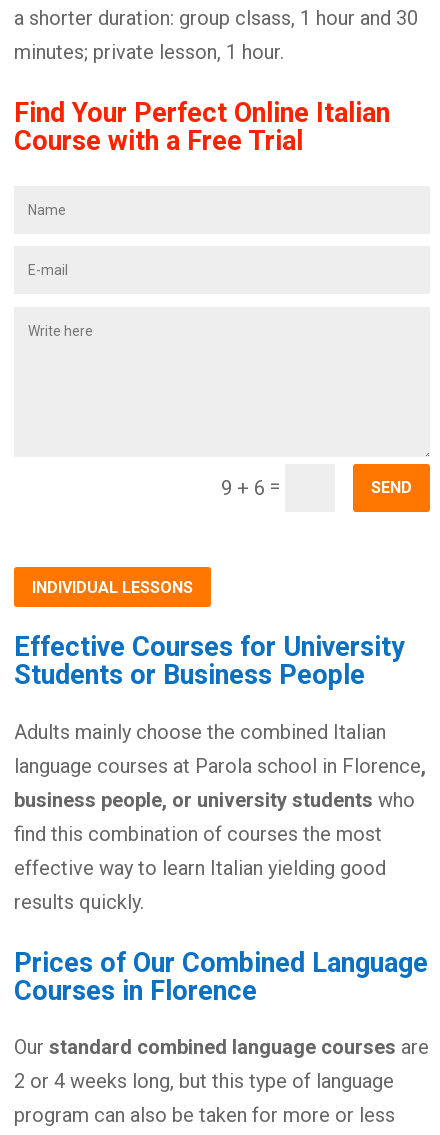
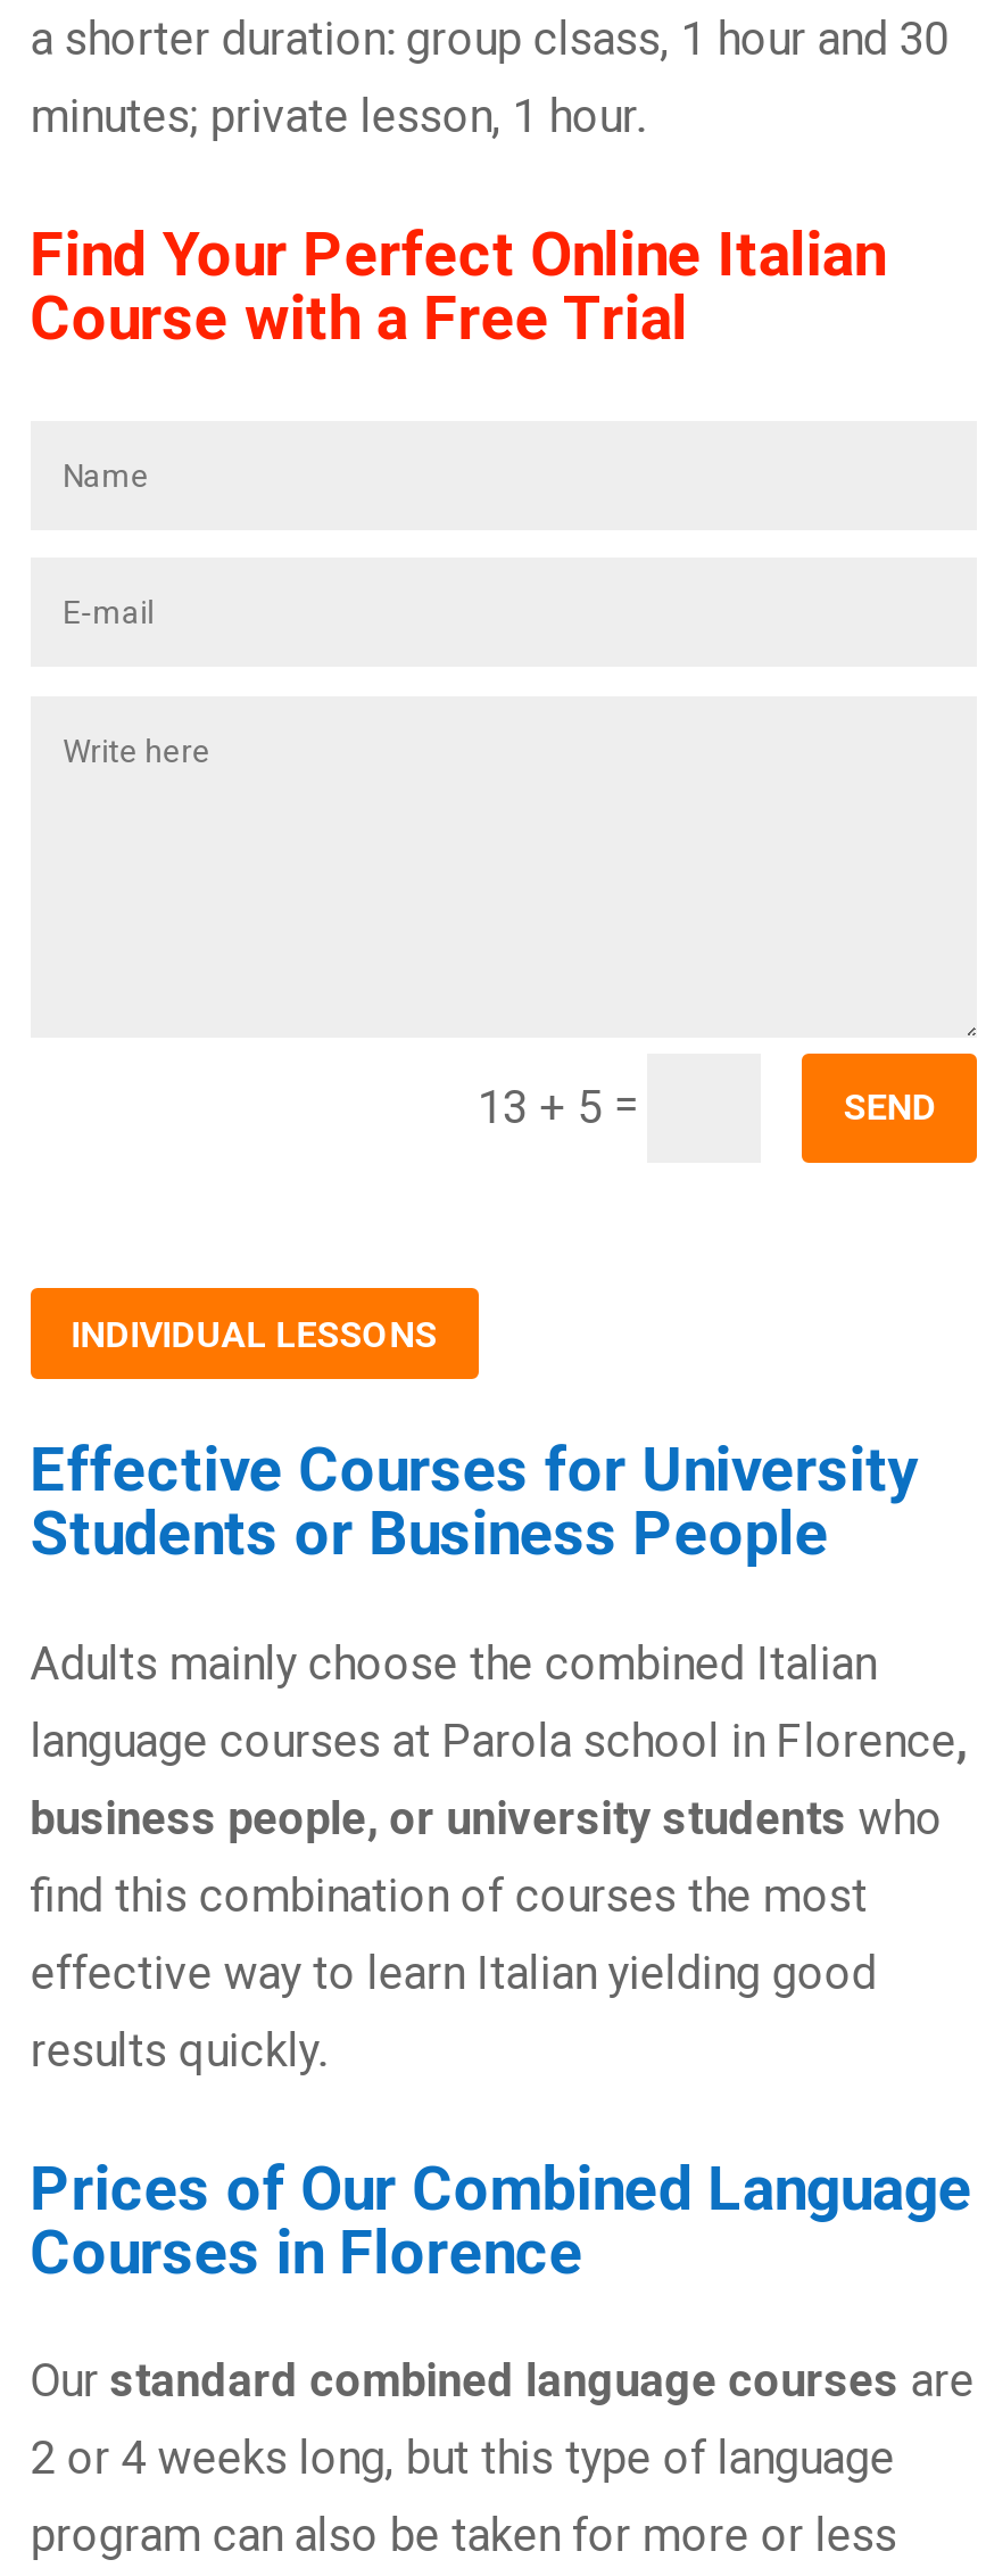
- 9 + 6 =
+ 13 + 5 =
